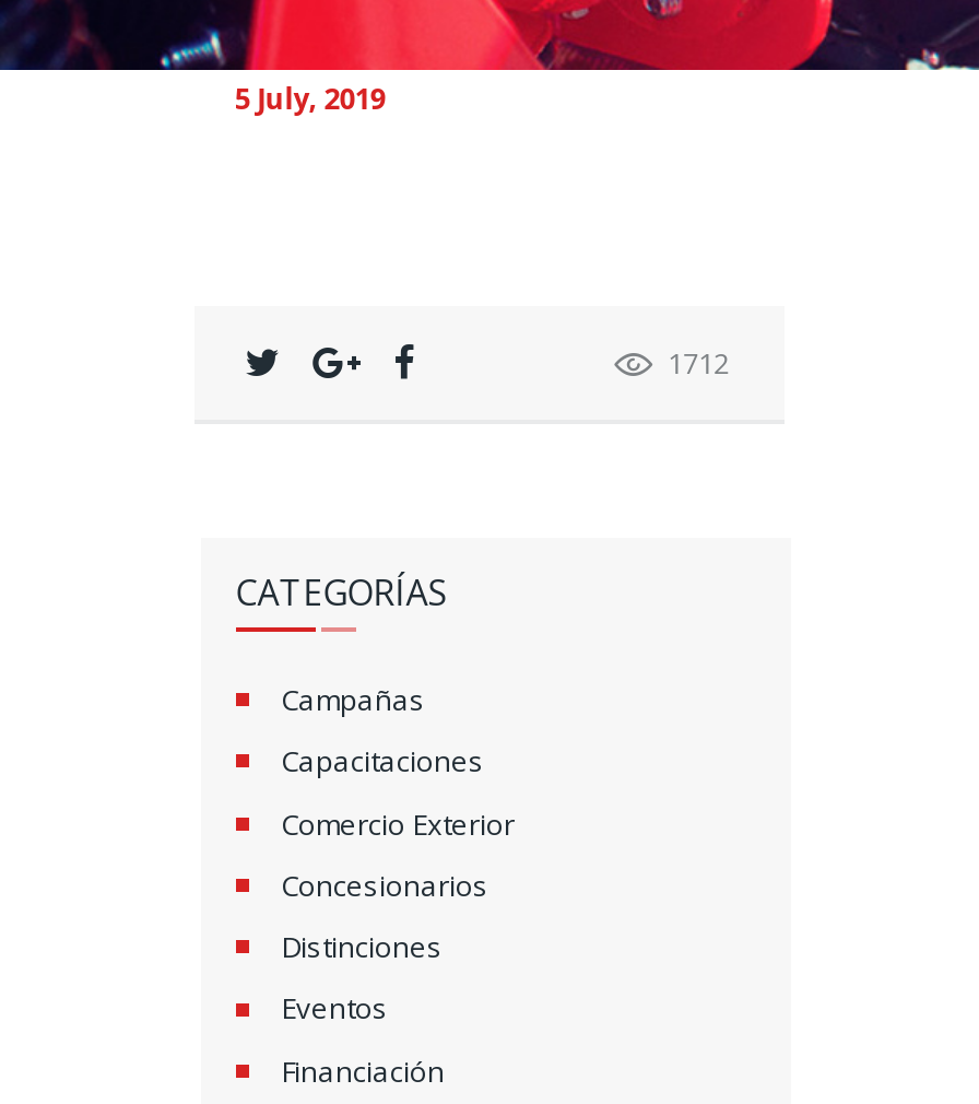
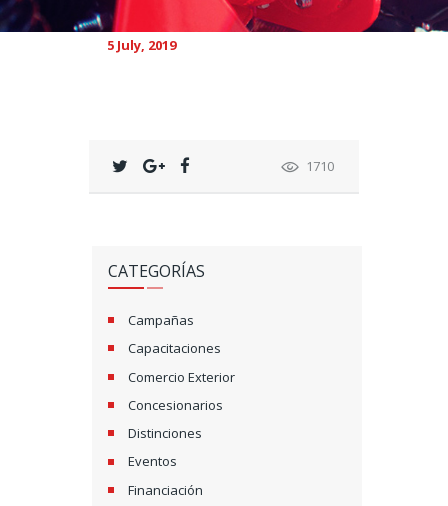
- 1712
+ 1710
